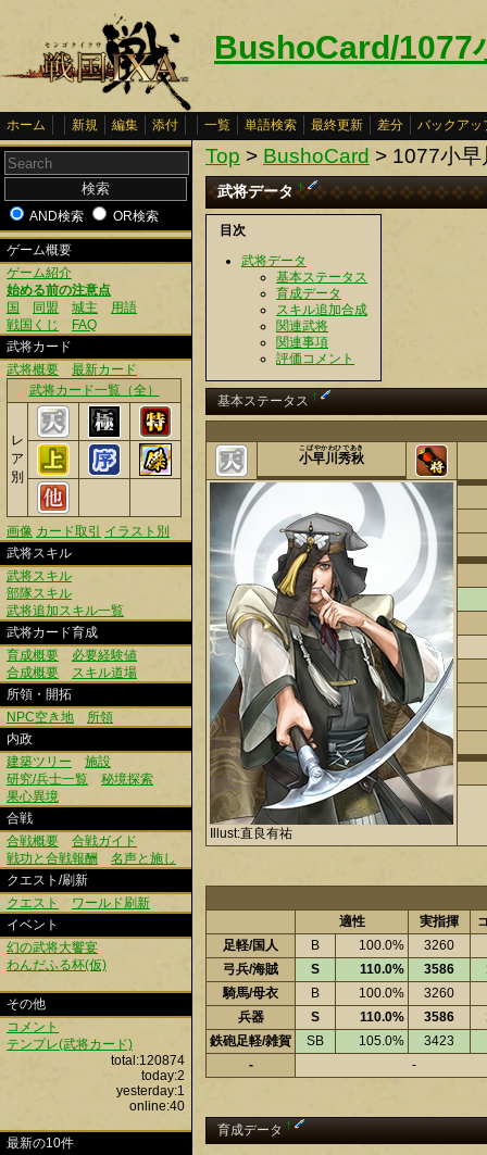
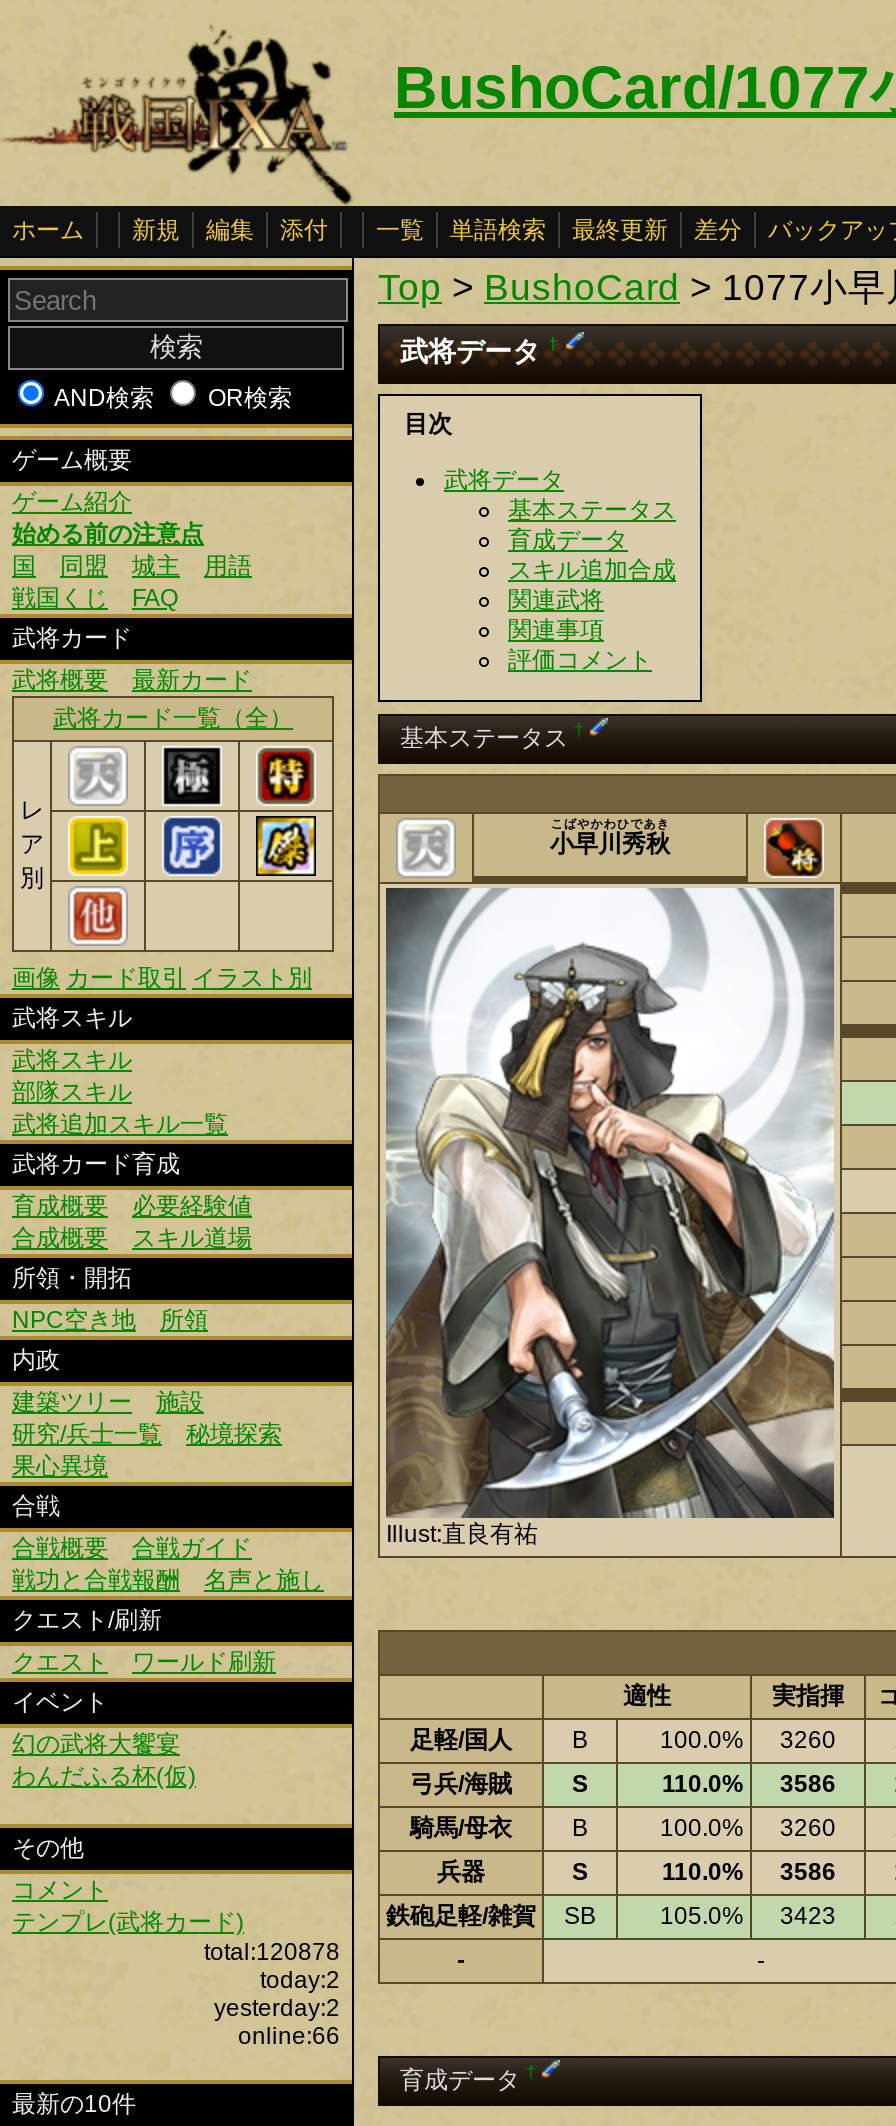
- total:120874
+ total:120878

- yesterday:1
- online:40
+ yesterday:2
+ online:66
